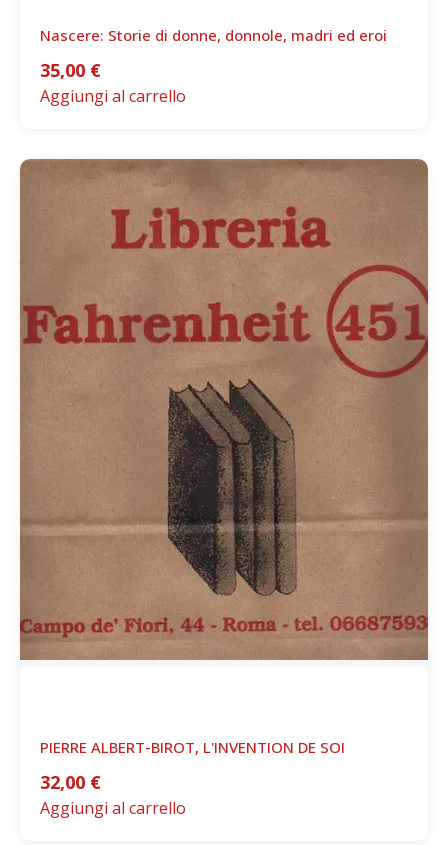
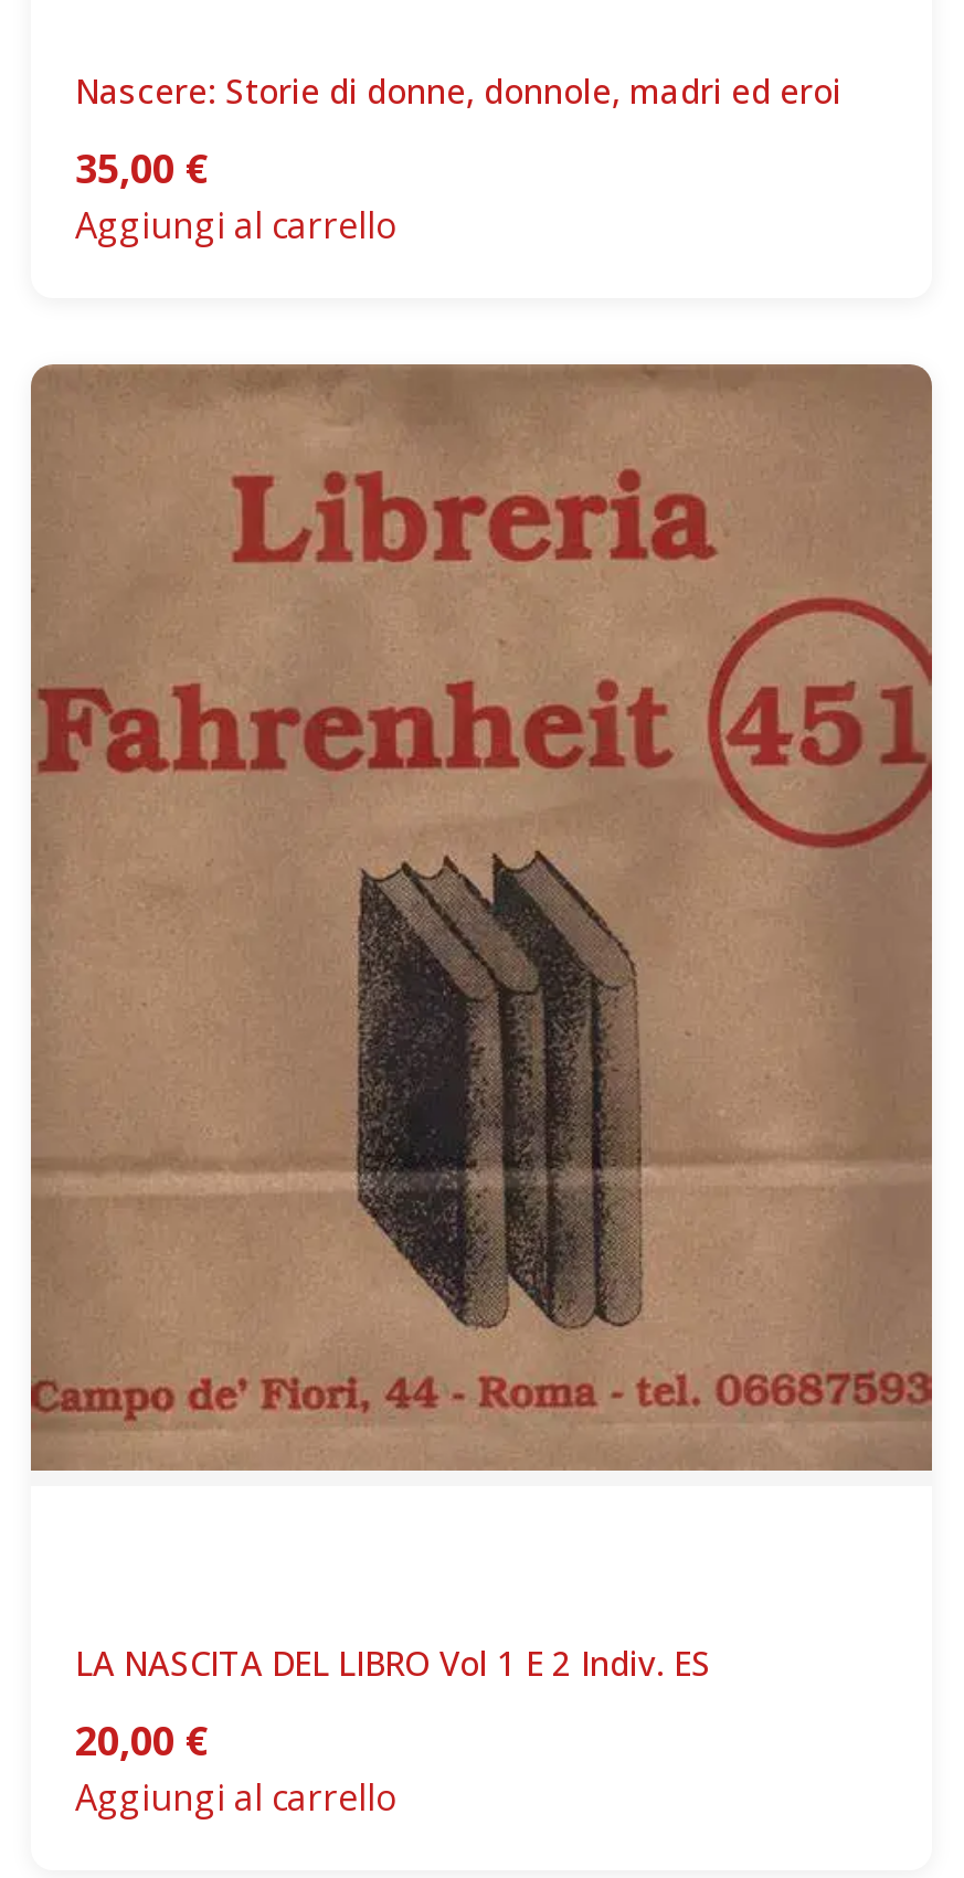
- PIERRE ALBERT-BIROT, L'INVENTION DE SOI
+ LA NASCITA DEL LIBRO Vol 1 E 2 Indiv. ES

- 32,00 €
+ 20,00 €
